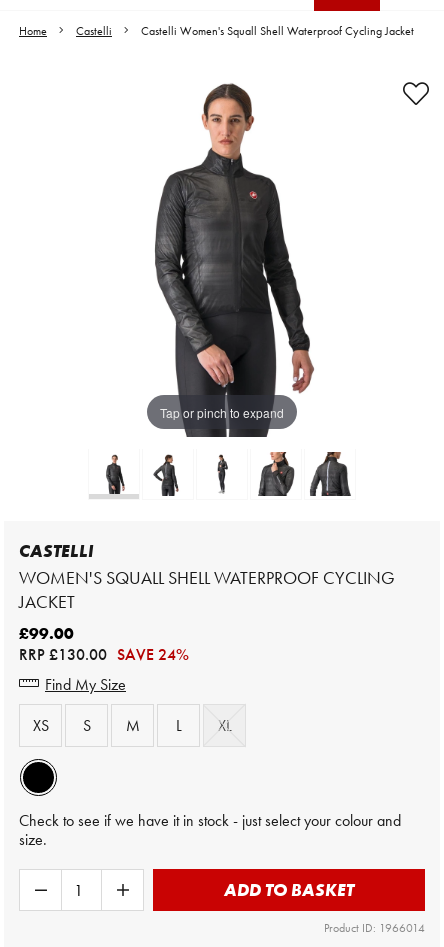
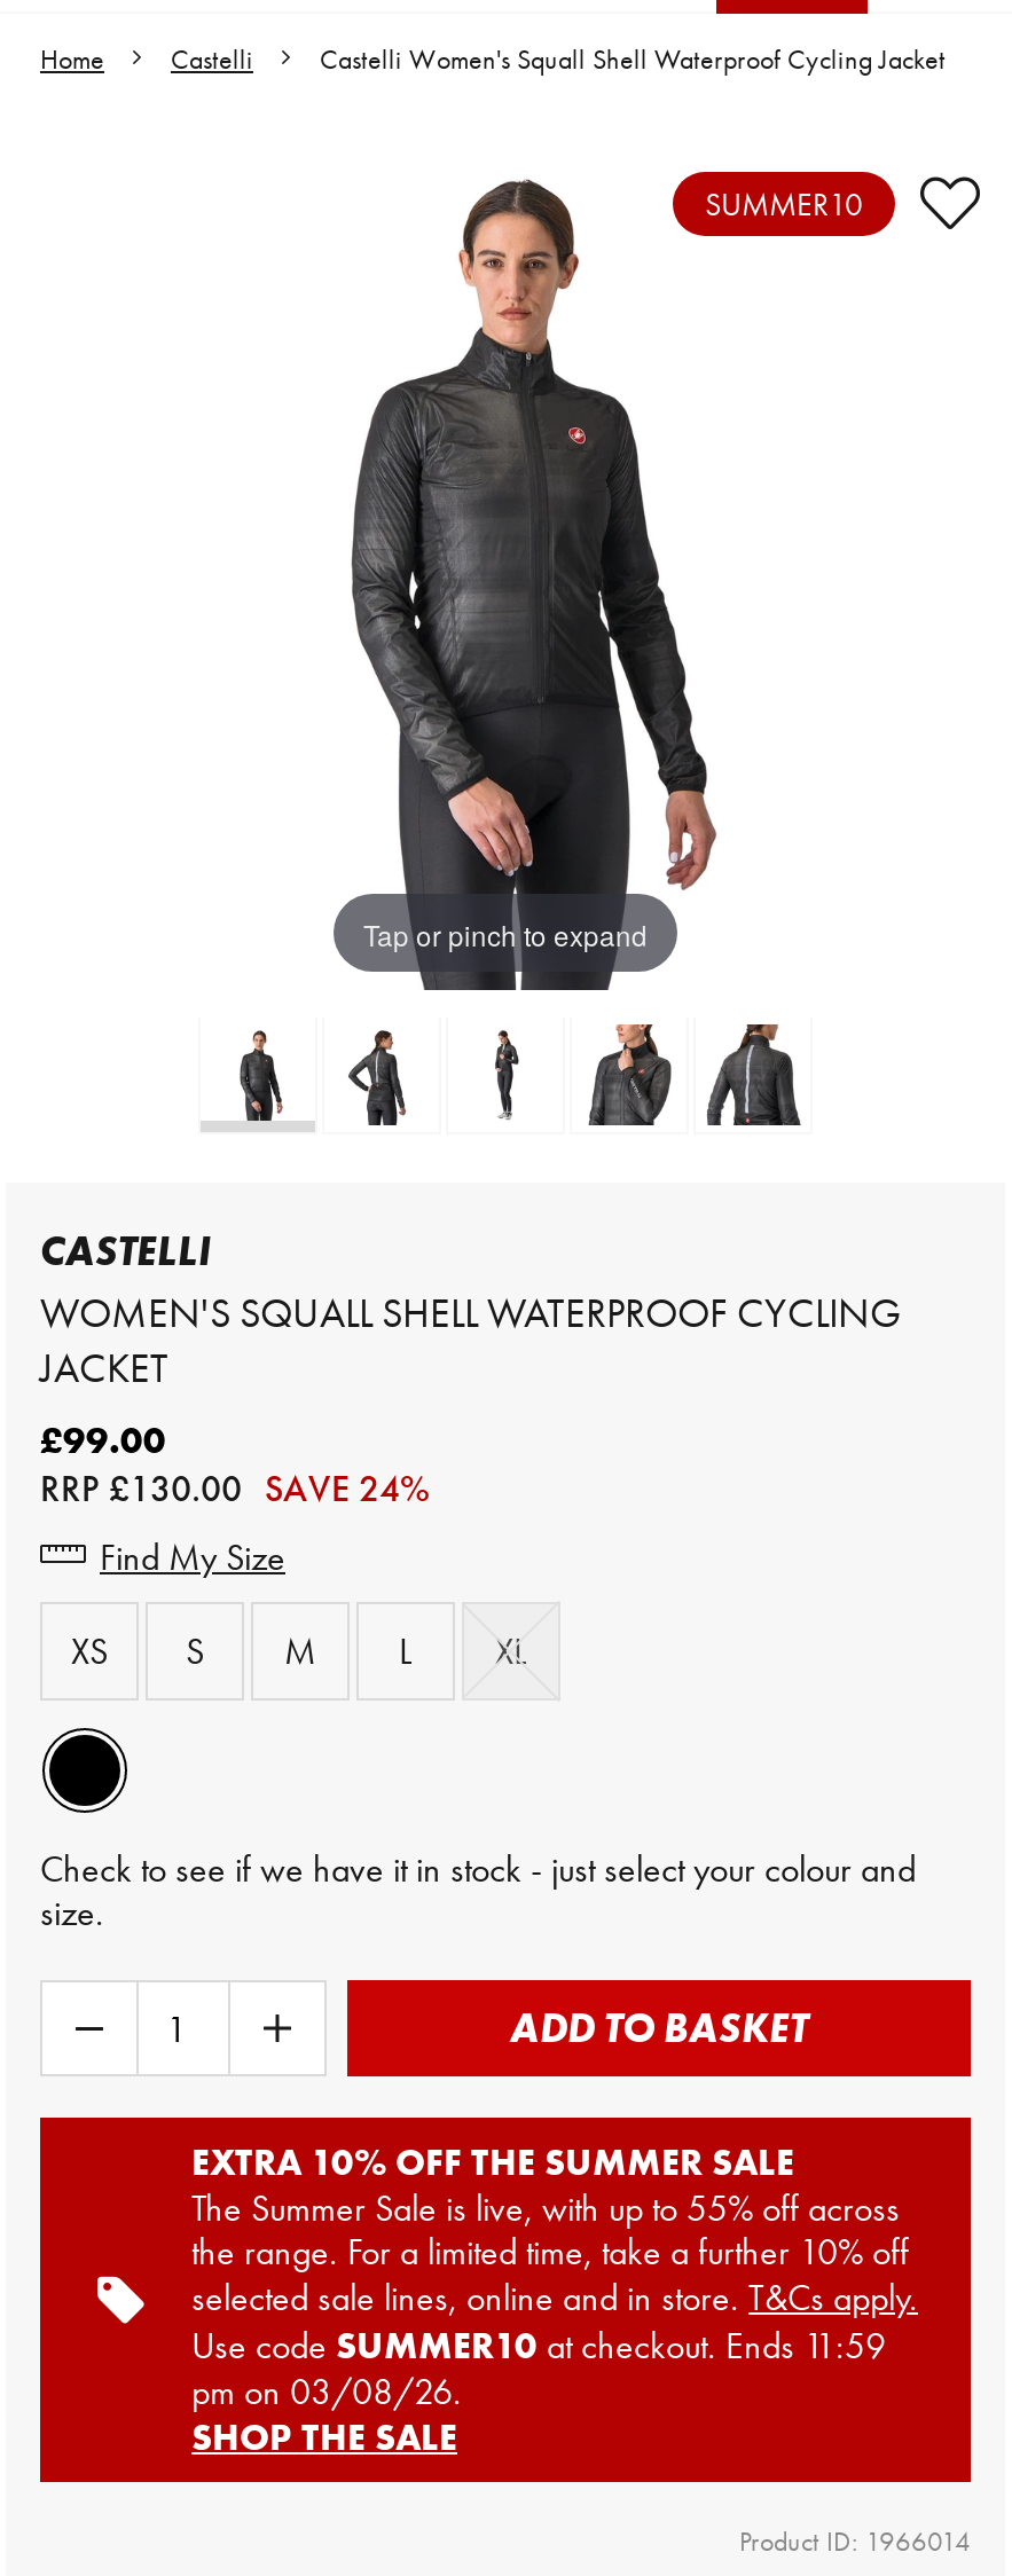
+ SUMMER10

+ [image]
+ EXTRA 10% OFF THE SUMMER SALE
+ The Summer Sale is live, with up to 55% off across
+ the range. For a limited time, take a further 10% off
+ selected sale lines, online and in store. T&Cs apply.
+ Use code SUMMER10 at checkout. Ends 11:59
+ pm on 03/08/26.
+ SHOP THE SALE
